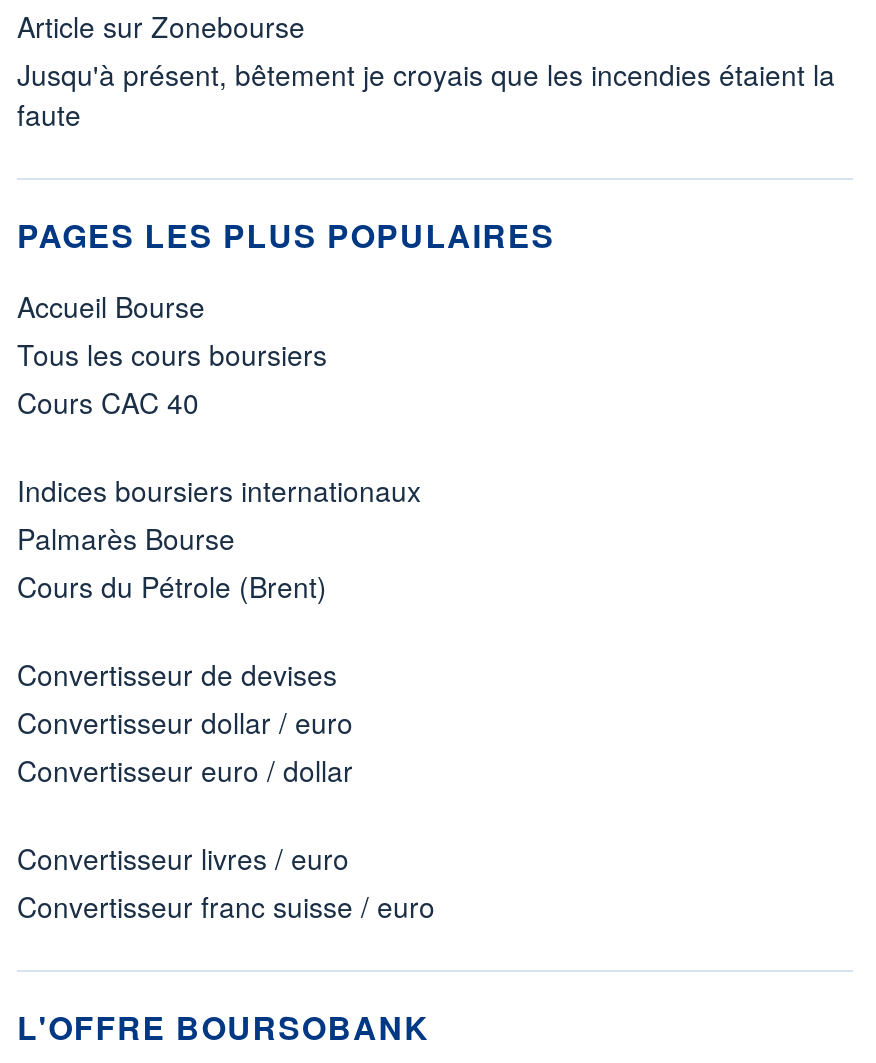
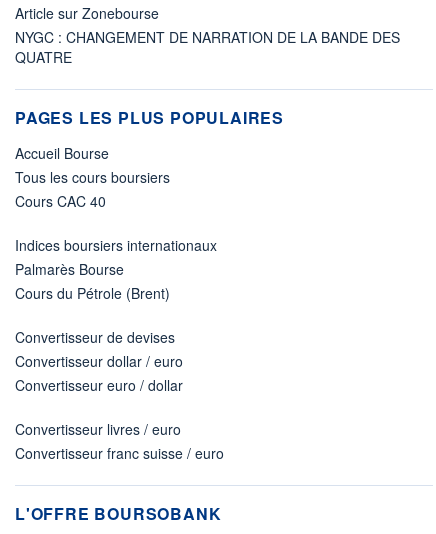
- Jusqu'à présent, bêtement je croyais que les incendies étaient la
- faute
+ NYGC : CHANGEMENT DE NARRATION DE LA BANDE DES
+ QUATRE
